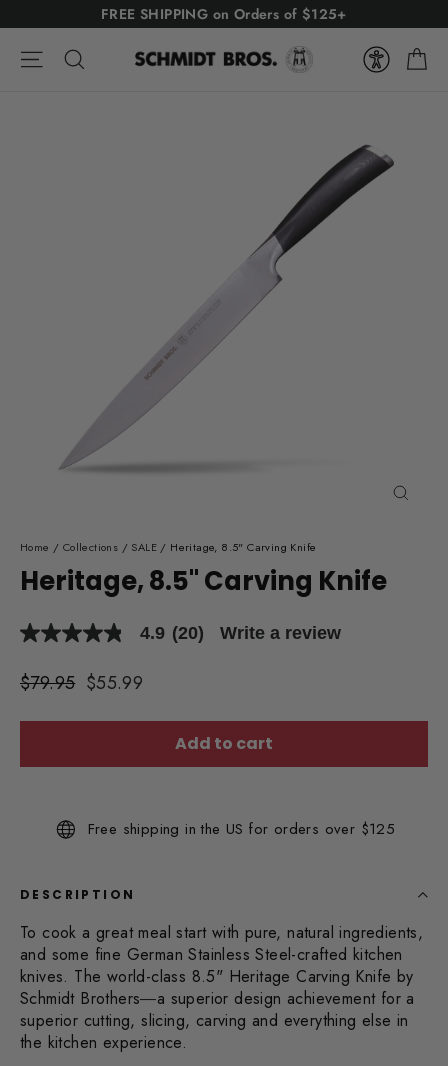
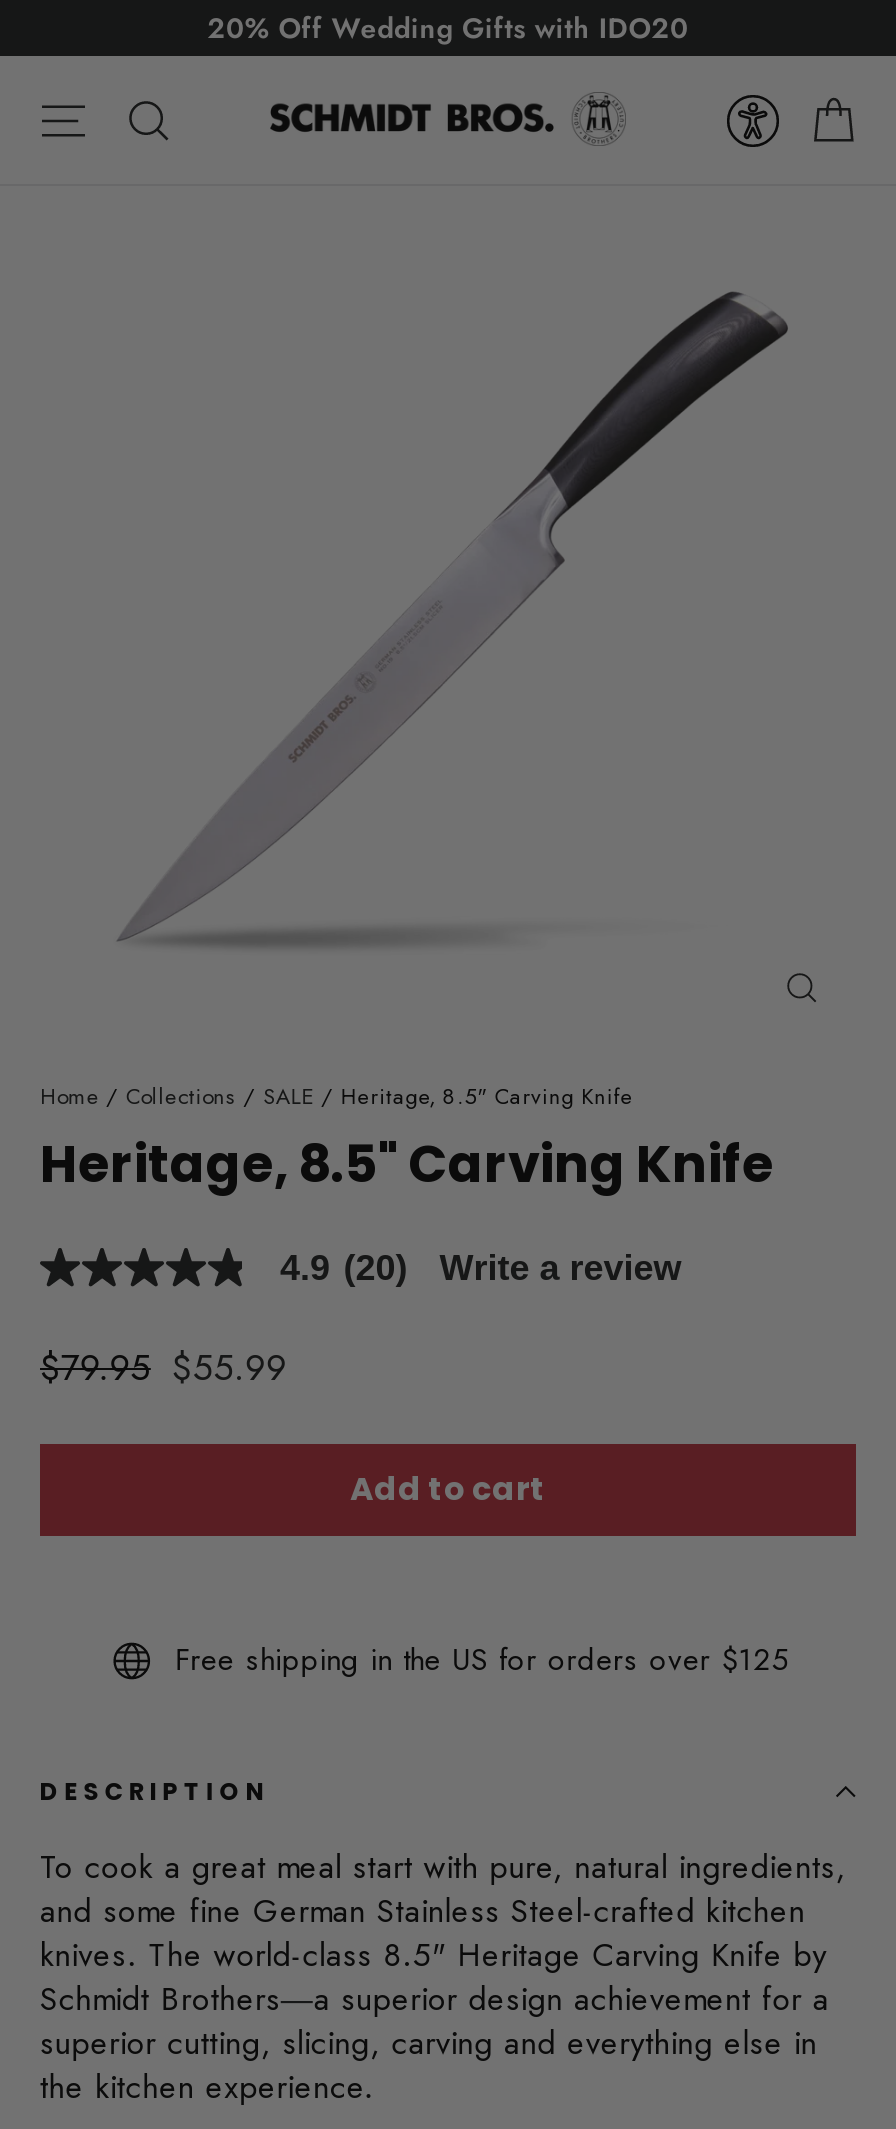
- FREE SHIPPING on Orders of $125+
+ 20% Off Wedding Gifts with IDO20
